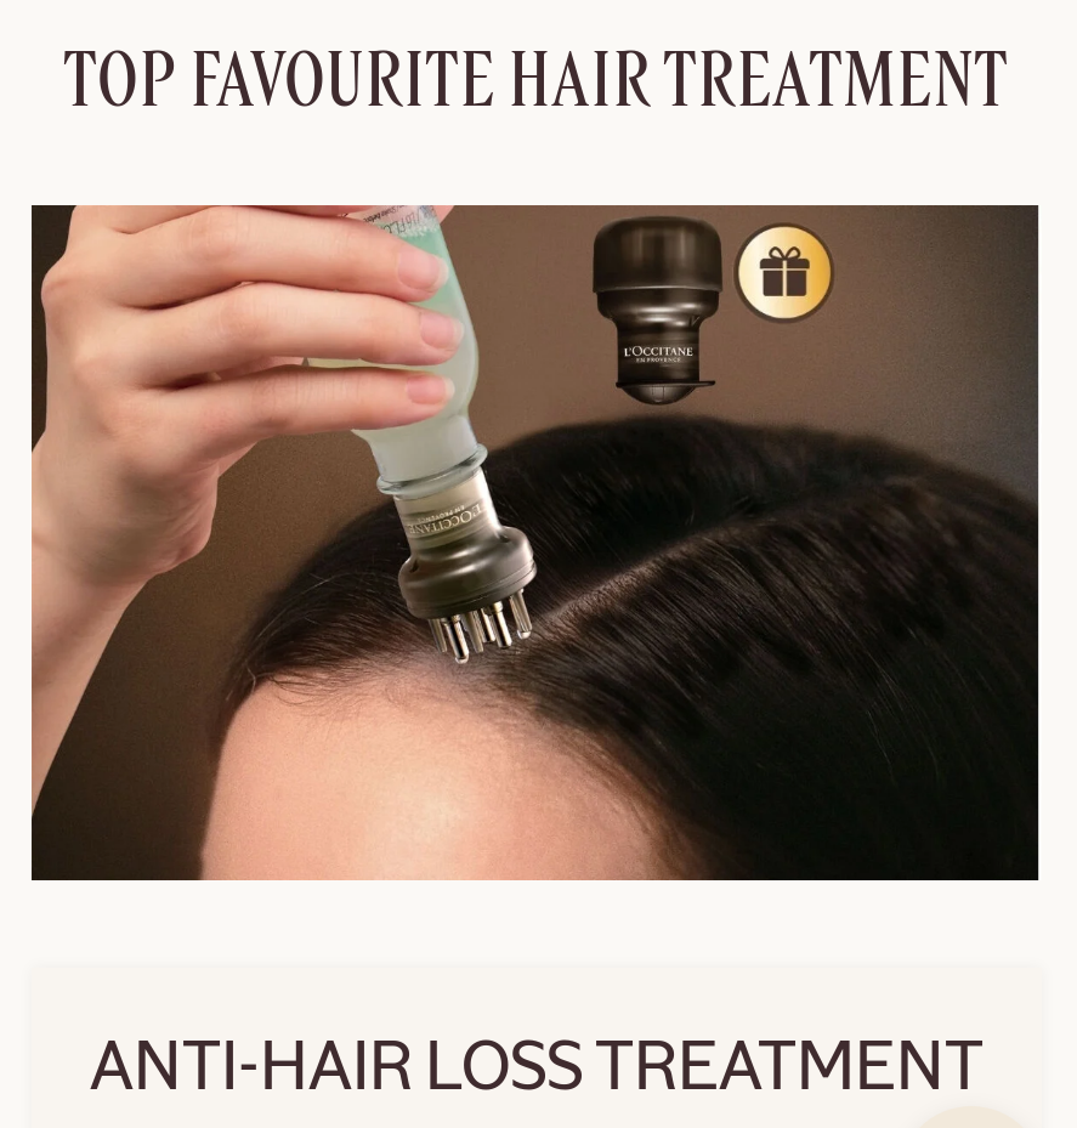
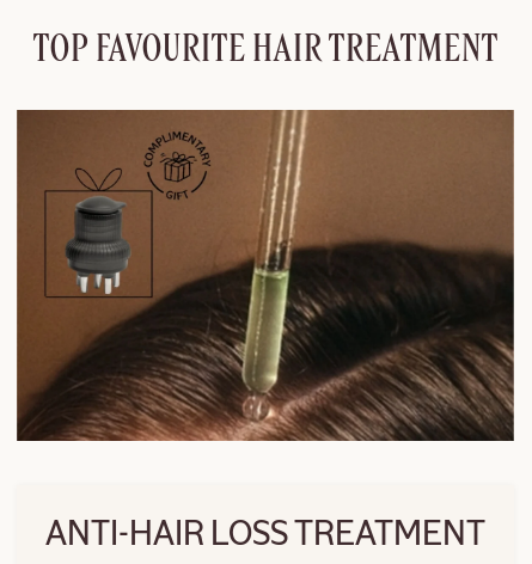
- [image]
+ [image]
